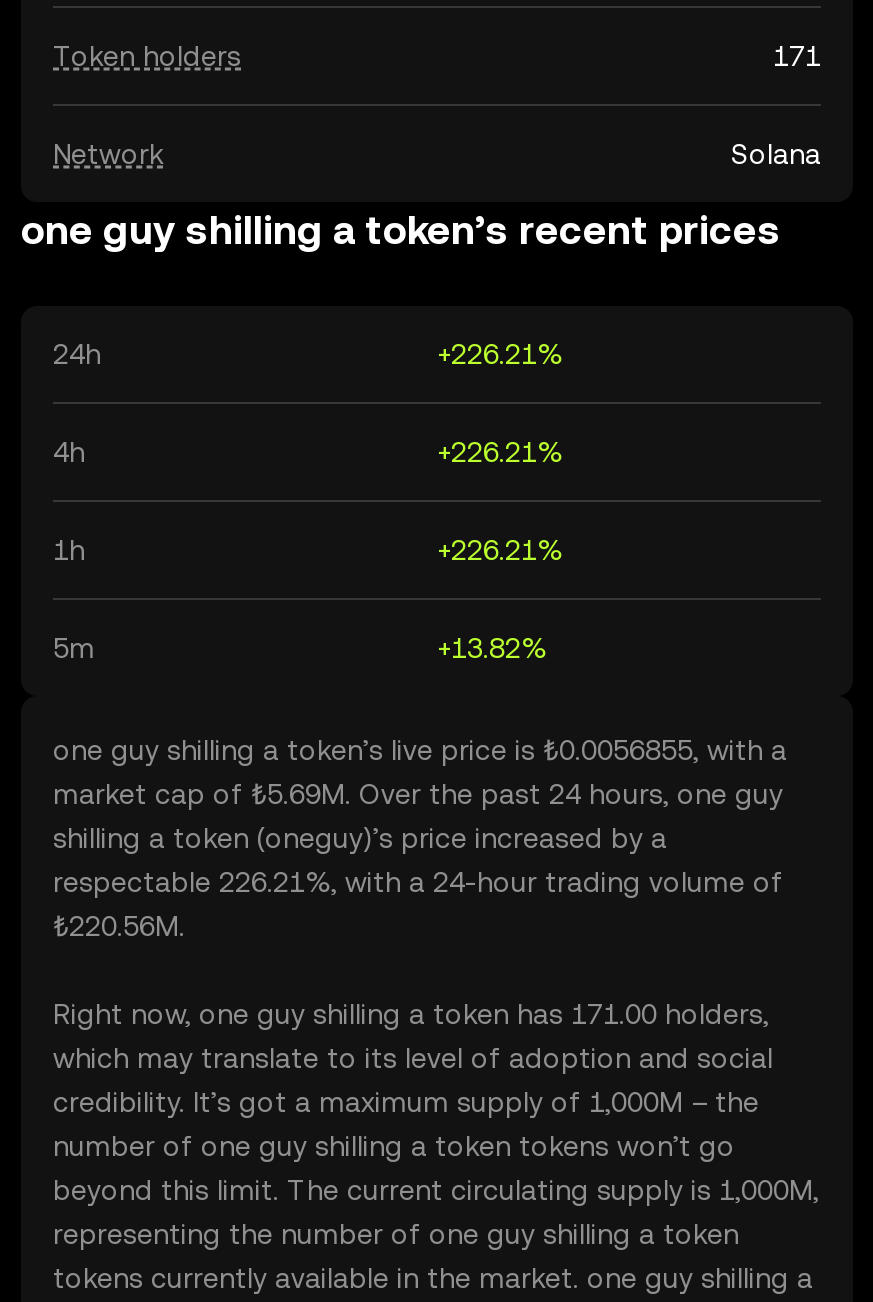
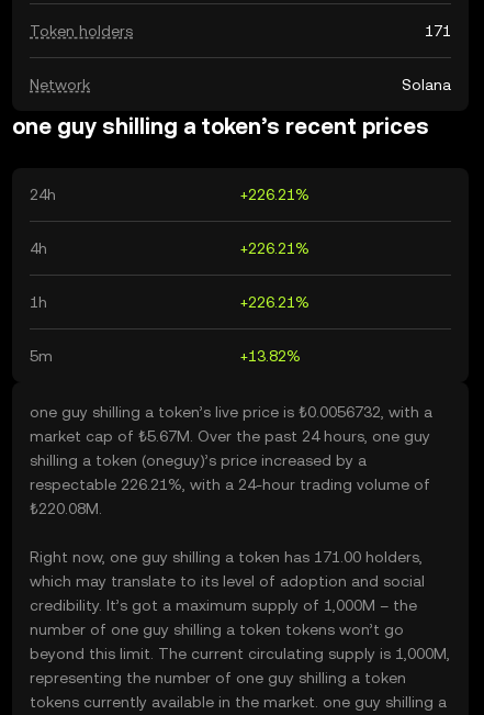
- one guy shilling a token’s live price is ₺0.0056855, with a
+ one guy shilling a token’s live price is ₺0.0056732, with a

- market cap of ₺5.69M. Over the past 24 hours, one guy
+ market cap of ₺5.67M. Over the past 24 hours, one guy

- ₺220.56M.
+ ₺220.08M.
